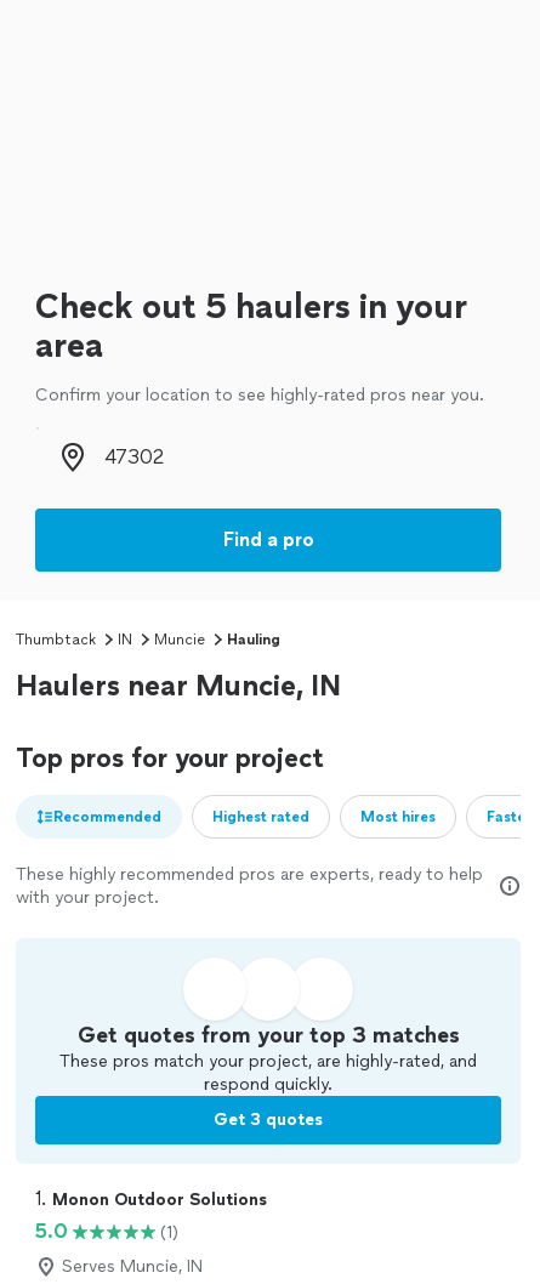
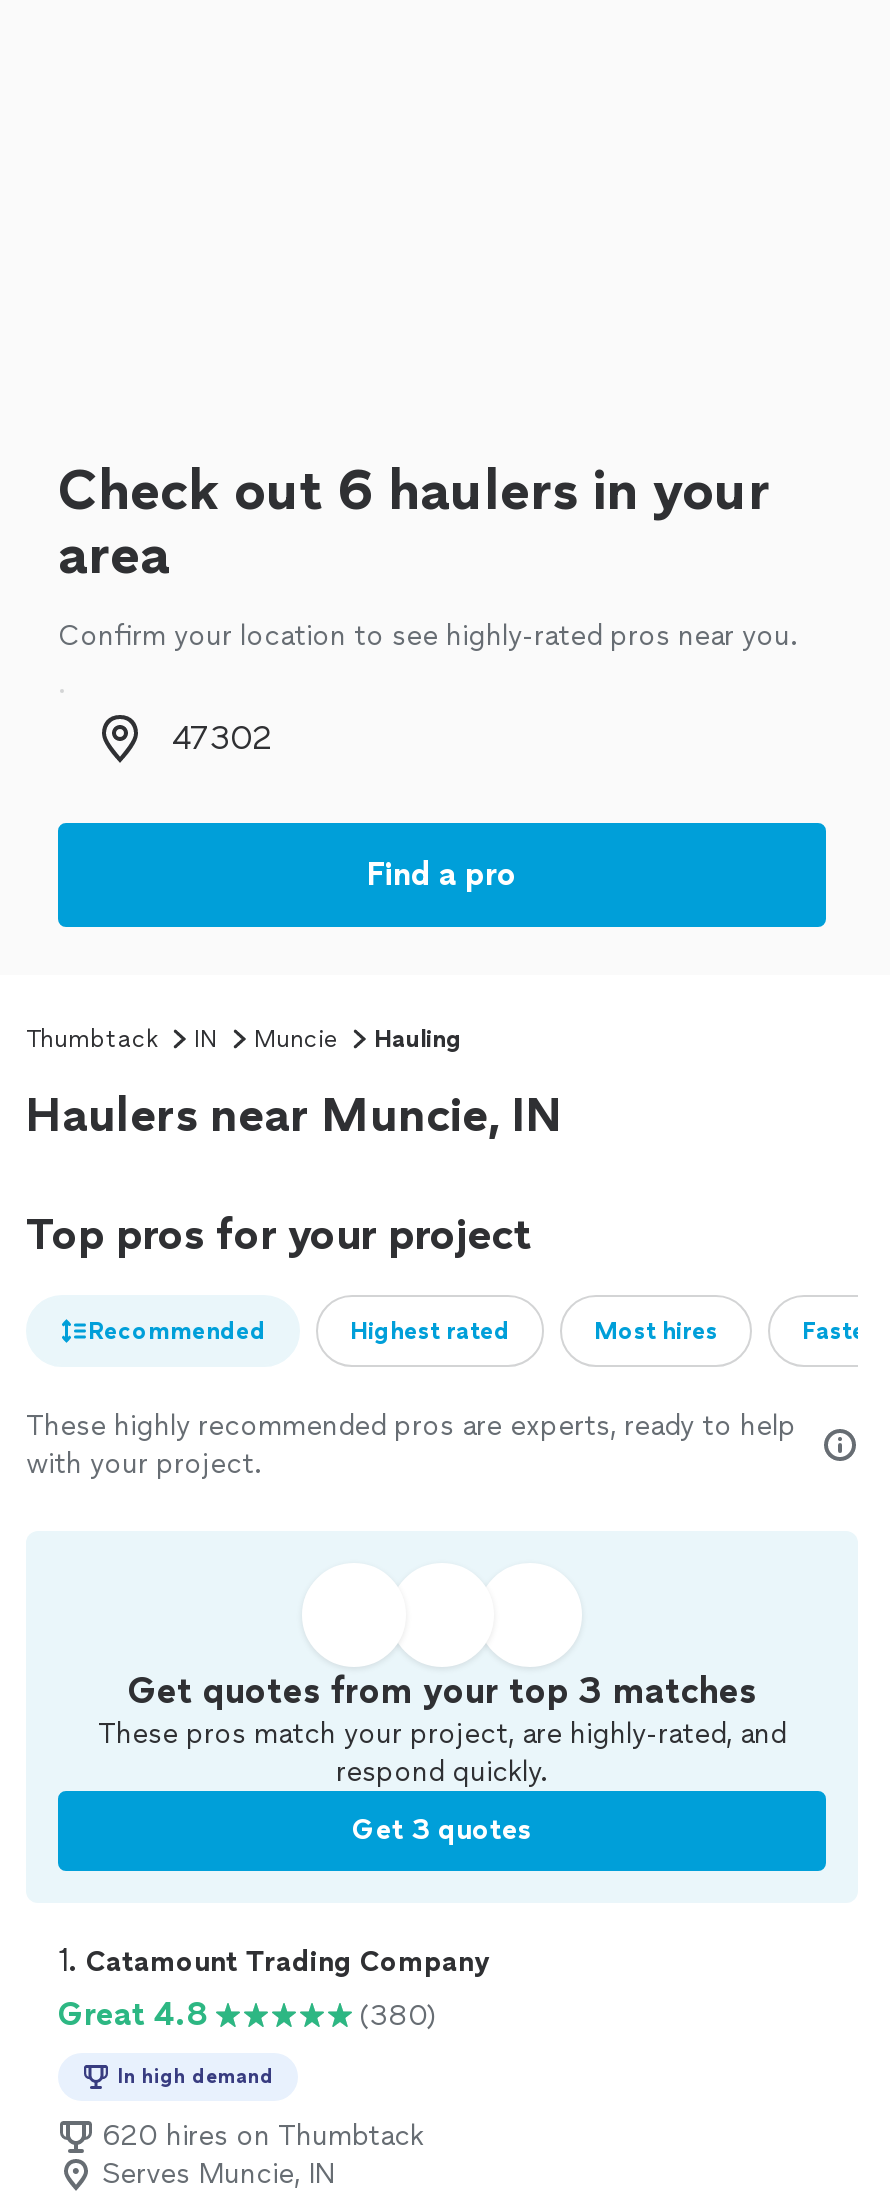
- Check out 5 haulers in your
+ Check out 6 haulers in your

- 1. Monon Outdoor Solutions
- 5.0
- (1)
+ 1. Catamount Trading Company
+ Great 4.8
+ (380)
+ In high demand
+ 620 hires on Thumbtack
